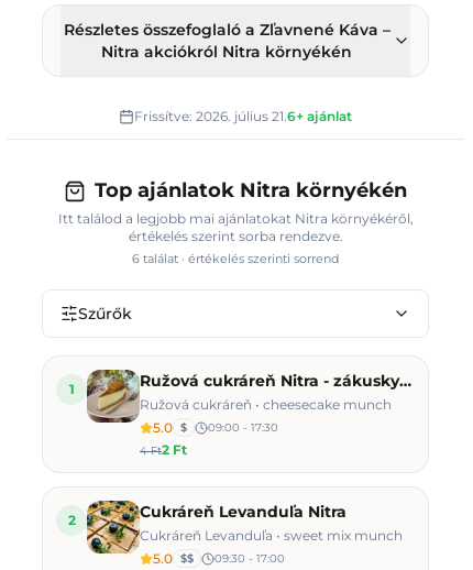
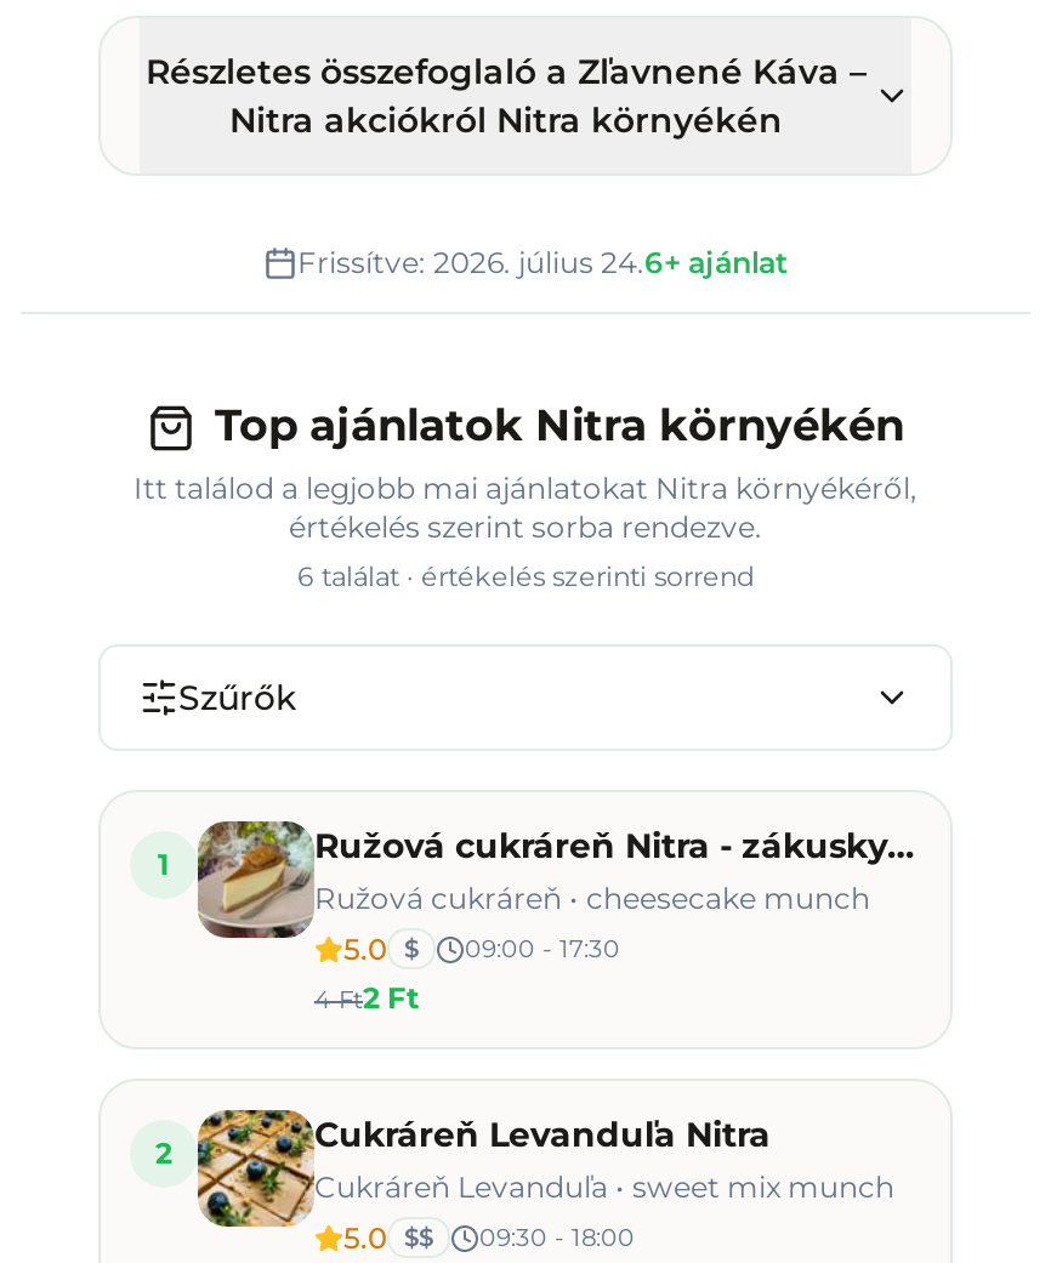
- Frissítve: 2026. július 21.6+ ajánlat
+ Frissítve: 2026. július 24.6+ ajánlat

- 5.0 $$ 09:30 - 17:00
+ 5.0 $$ 09:30 - 18:00
